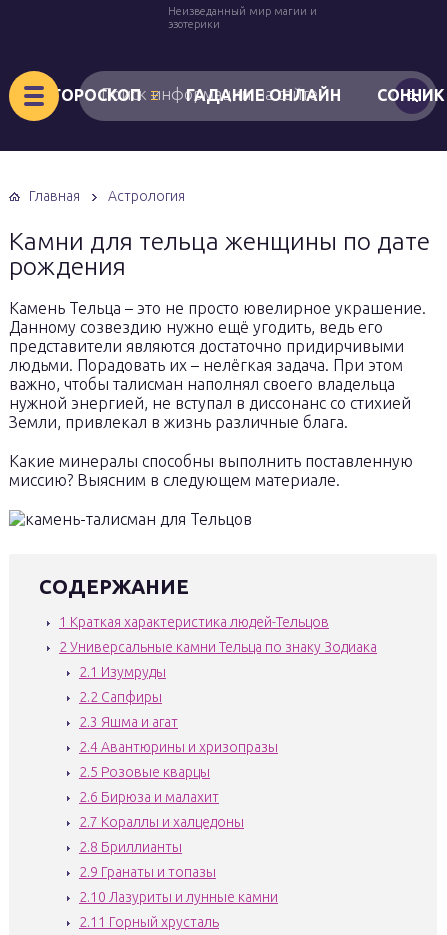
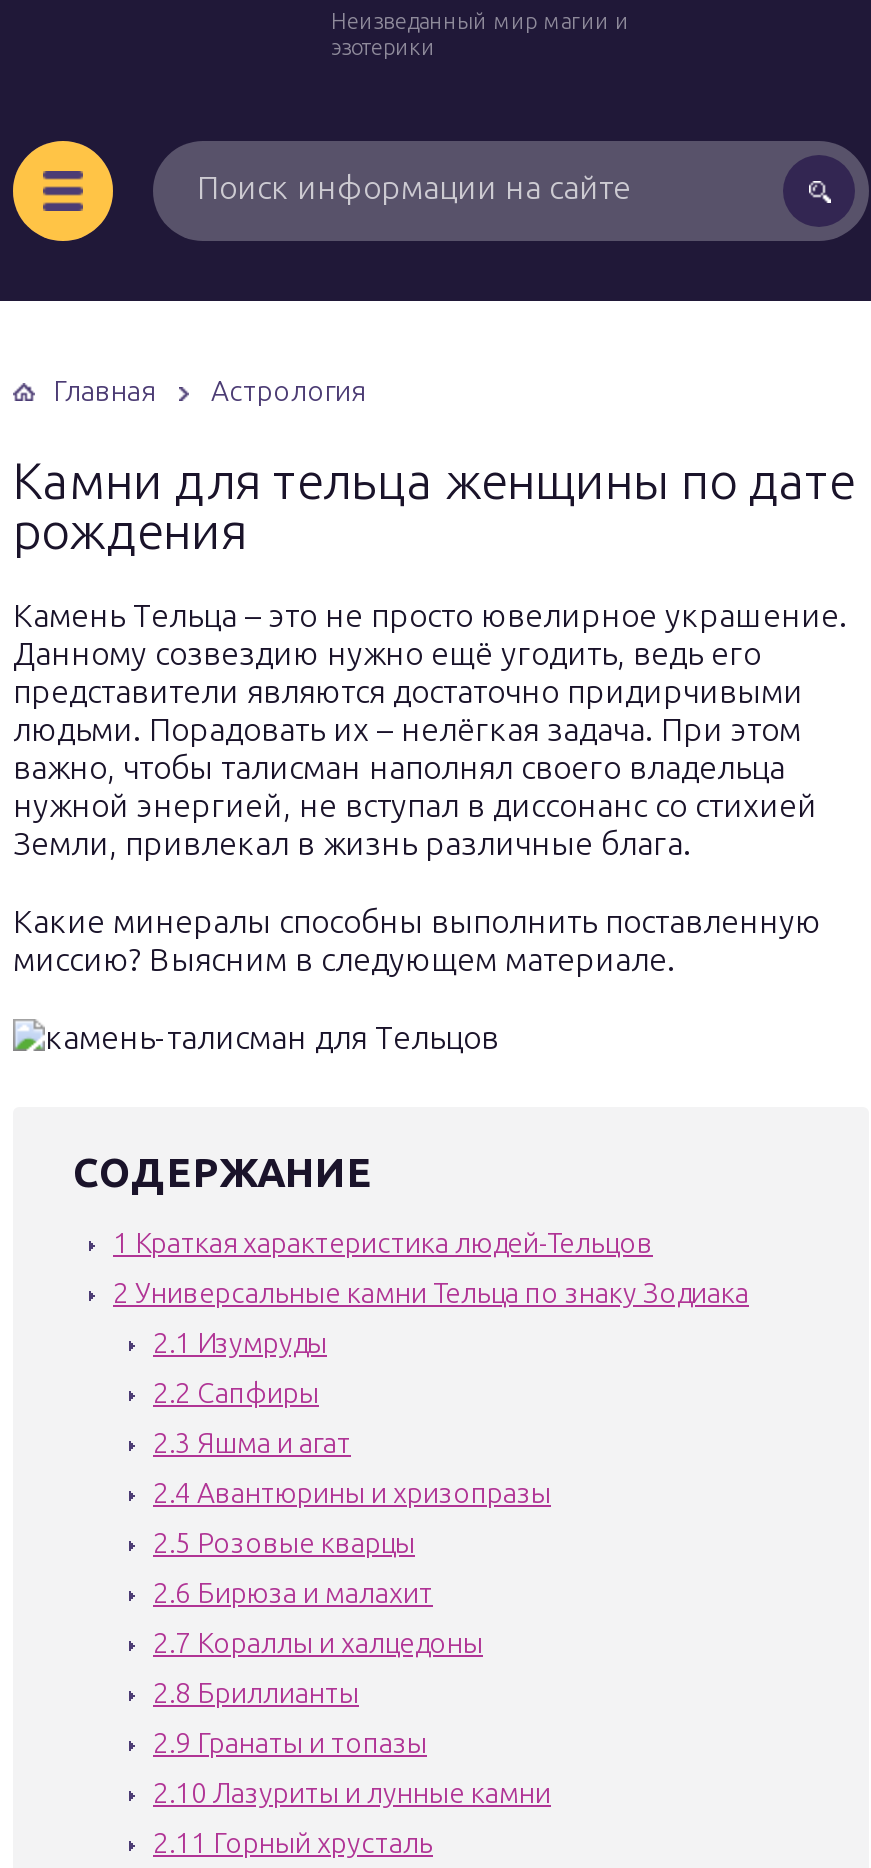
- ГОРОСКОП
- ГАДАНИЕ ОНЛАЙН
- СОННИК
